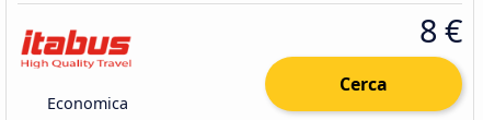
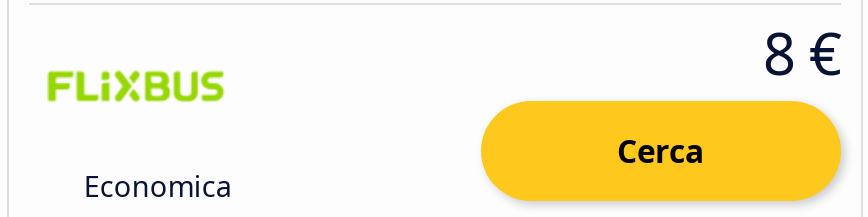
- [image]
+ [image]
